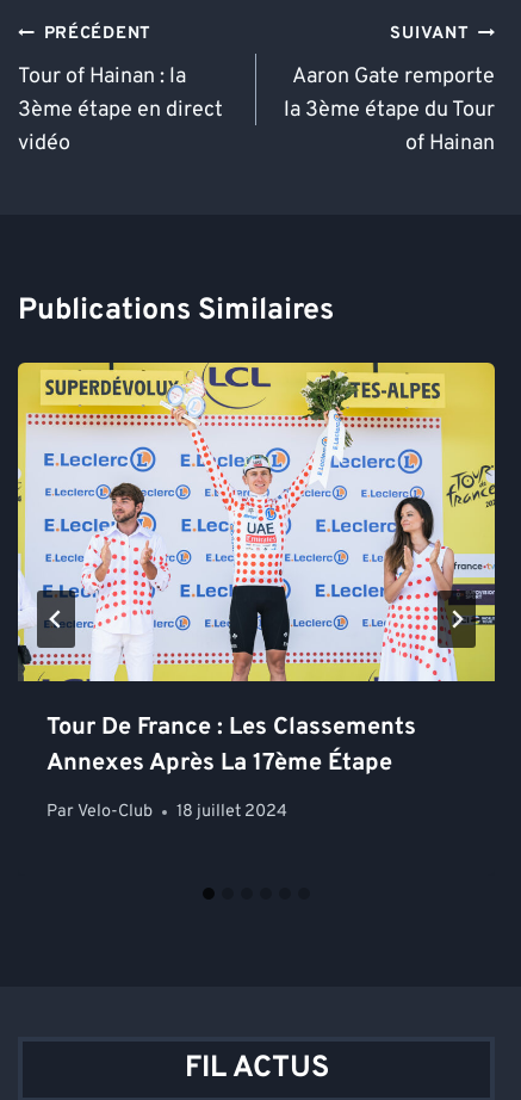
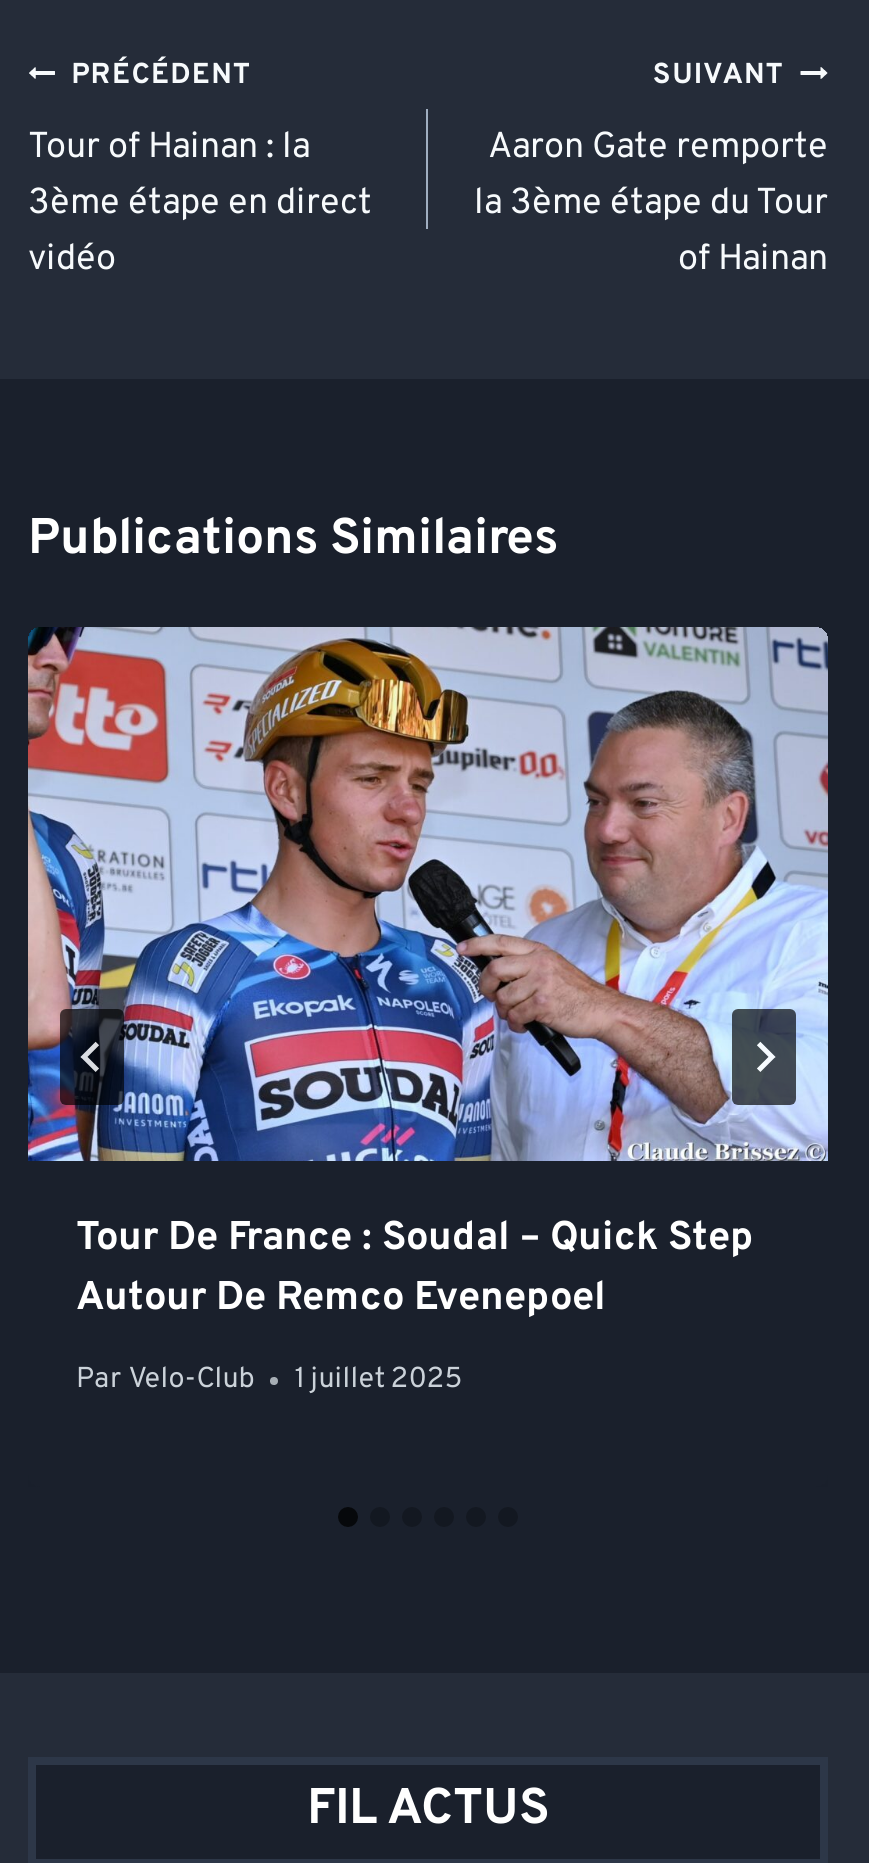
- [image]
- Tour De France : Les Classements
- Annexes Après La 17ème Étape
+ [image]
+ Tour De France : Soudal – Quick Step
+ Autour De Remco Evenepoel

- Par Velo-Club 18 juillet 2024
+ Par Velo-Club 1 juillet 2025
